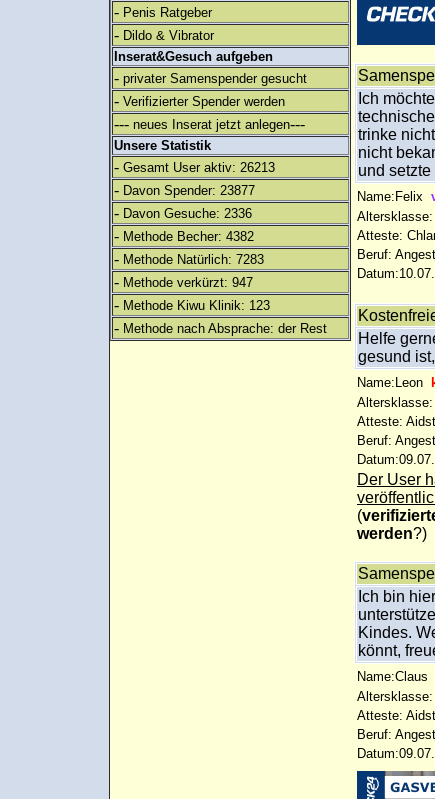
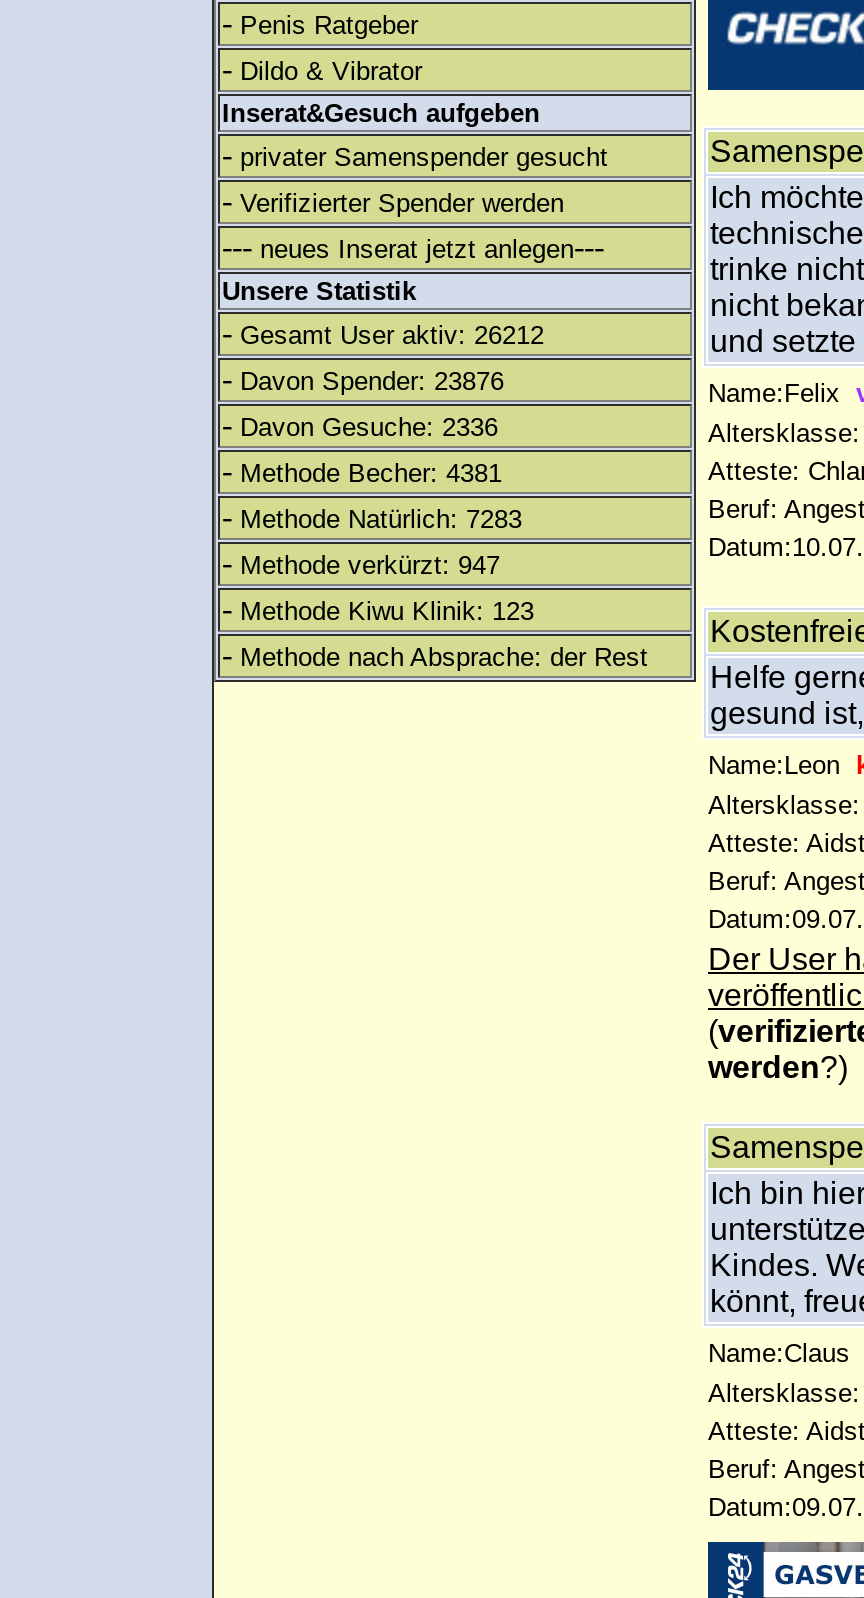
- - Gesamt User aktiv: 26213
+ - Gesamt User aktiv: 26212

- - Davon Spender: 23877
+ - Davon Spender: 23876

- - Methode Becher: 4382
+ - Methode Becher: 4381
